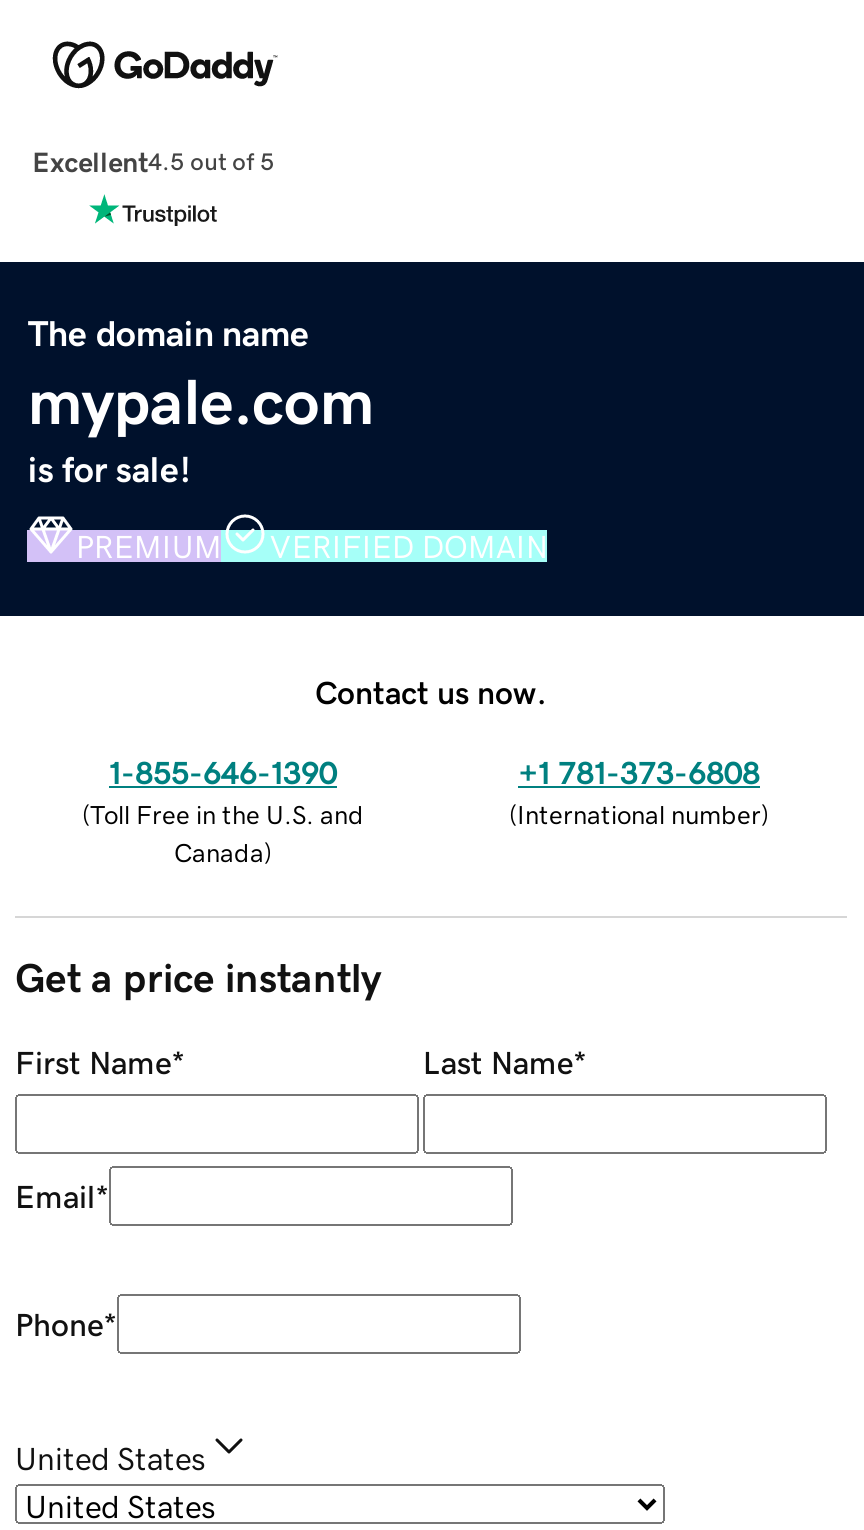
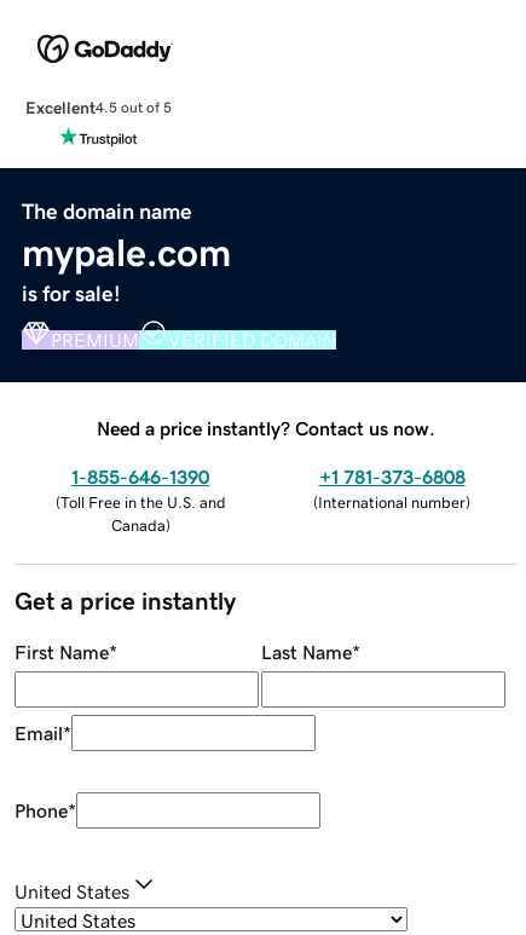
- Contact us now.
+ Need a price instantly? Contact us now.
